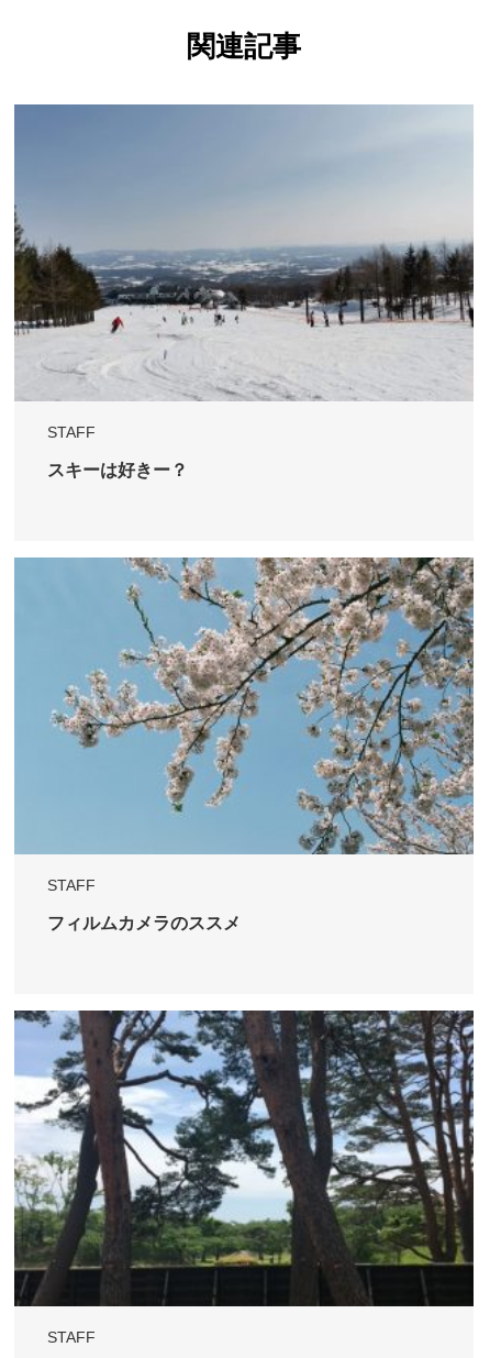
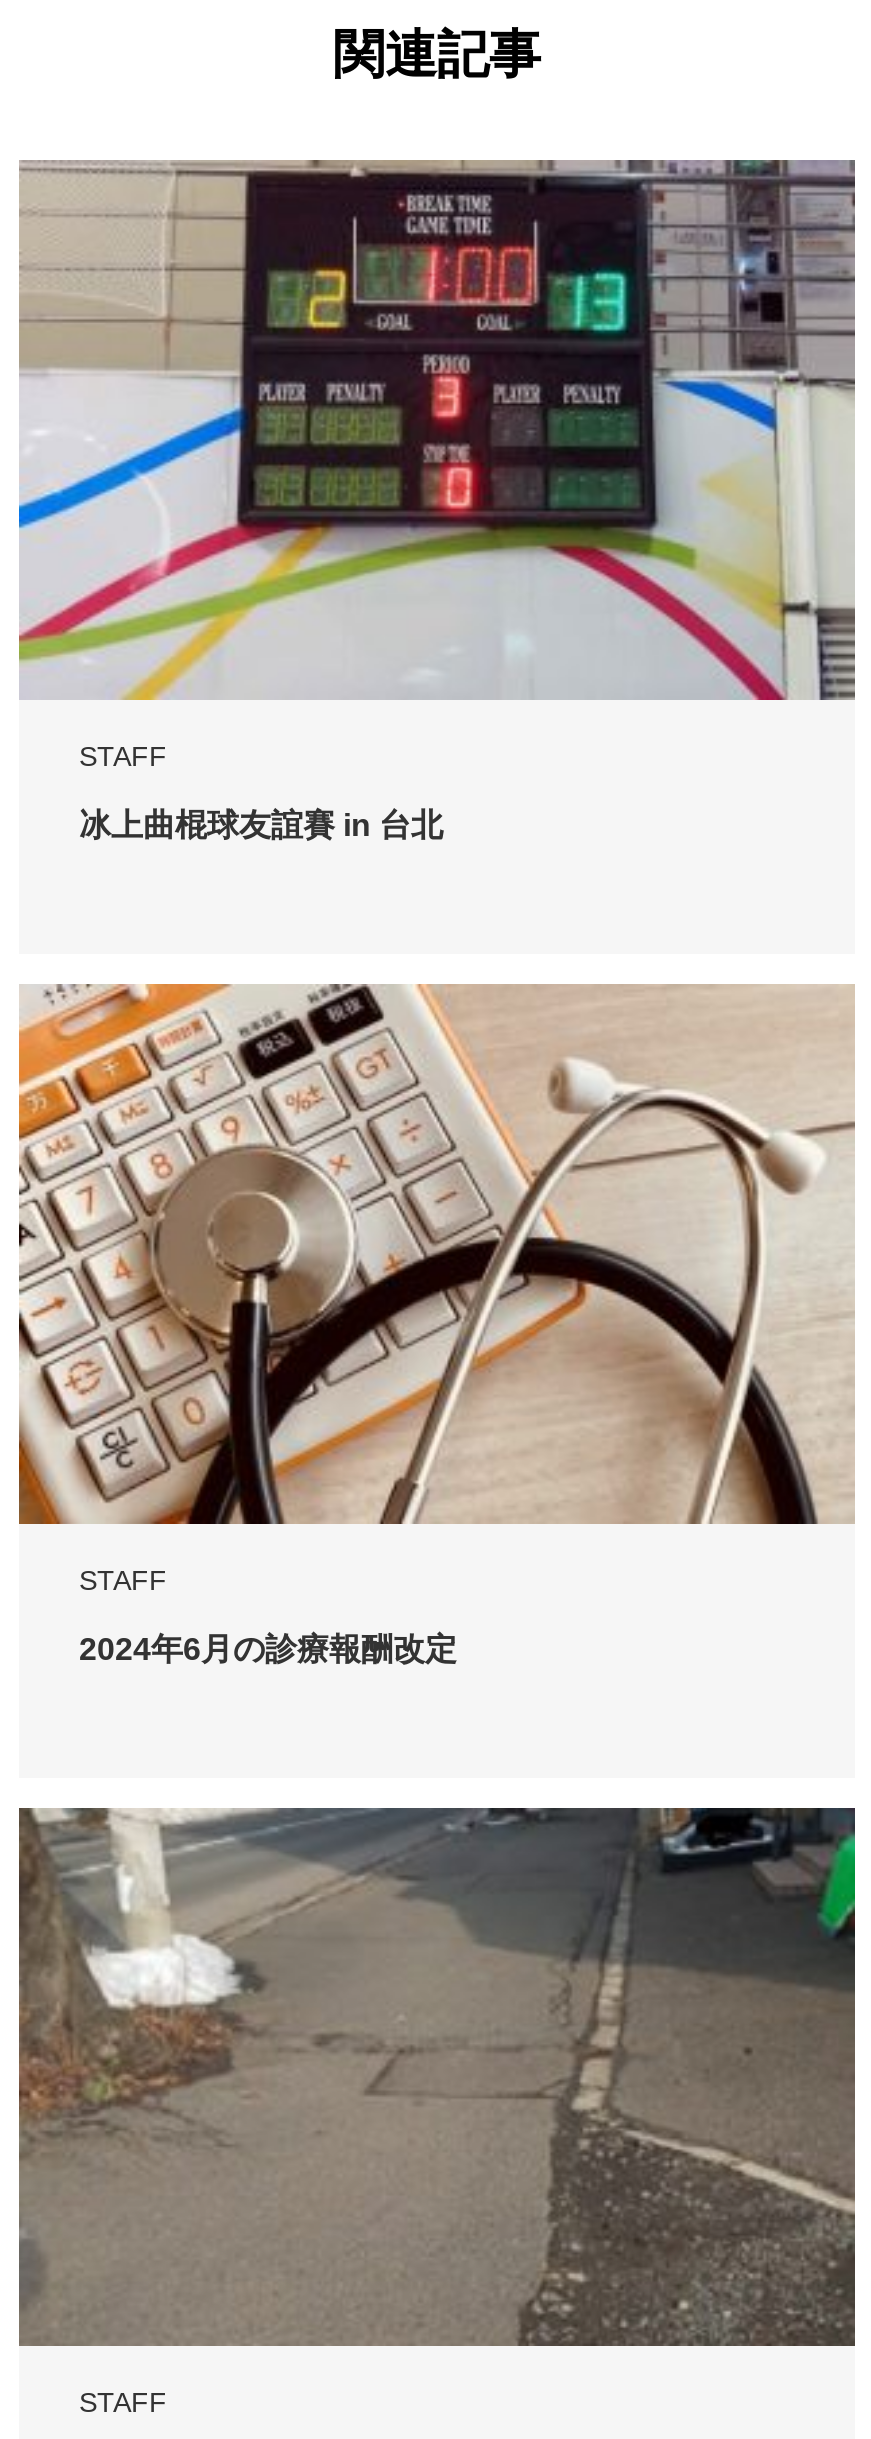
- [image]
+ [image]

- スキーは好きー？
+ 冰上曲棍球友誼賽 in 台北

- [image]
+ [image]

- フィルムカメラのススメ
+ 2024年6月の診療報酬改定

- [image]
+ [image]
